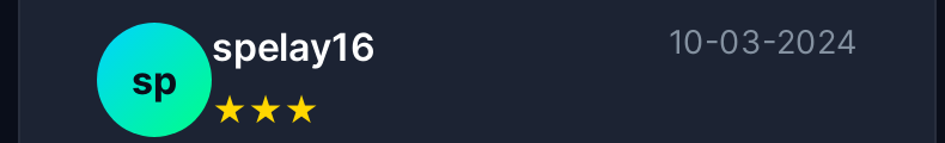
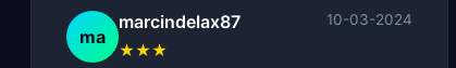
- spelay16
+ marcindelax87

- sp
+ ma
